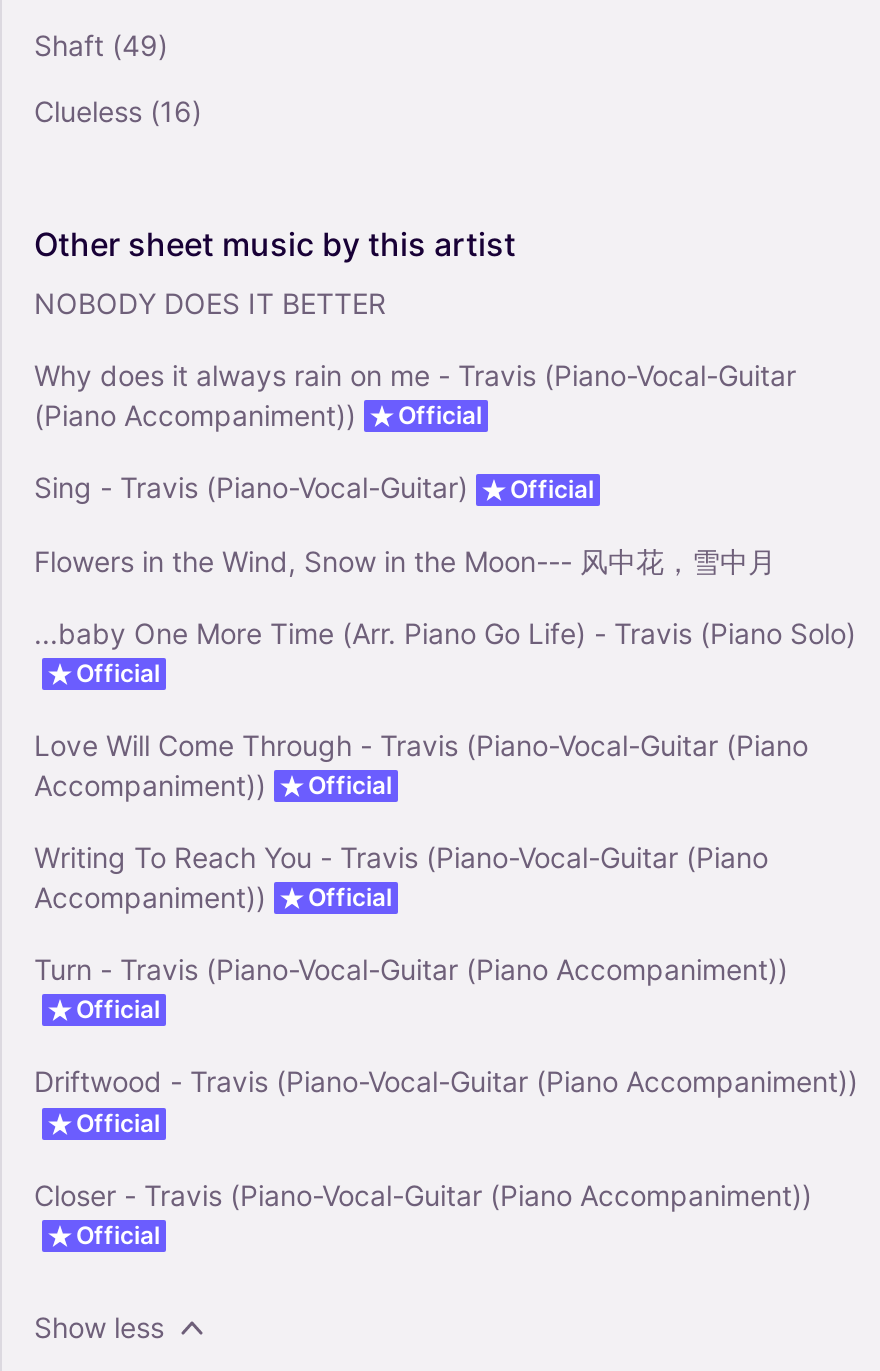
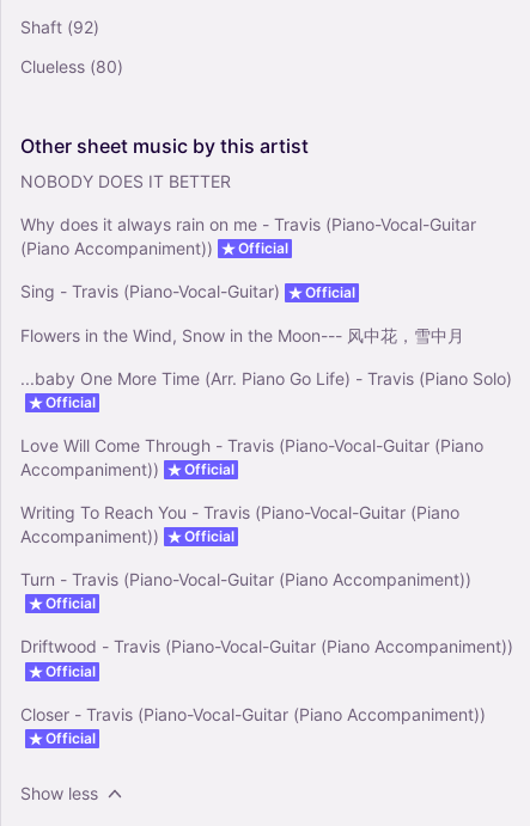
- Shaft (49)
+ Shaft (92)

- Clueless (16)
+ Clueless (80)
